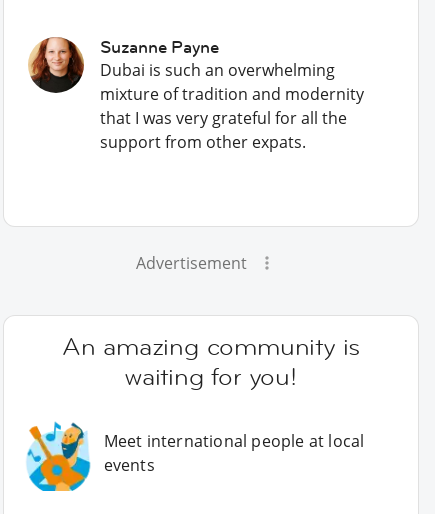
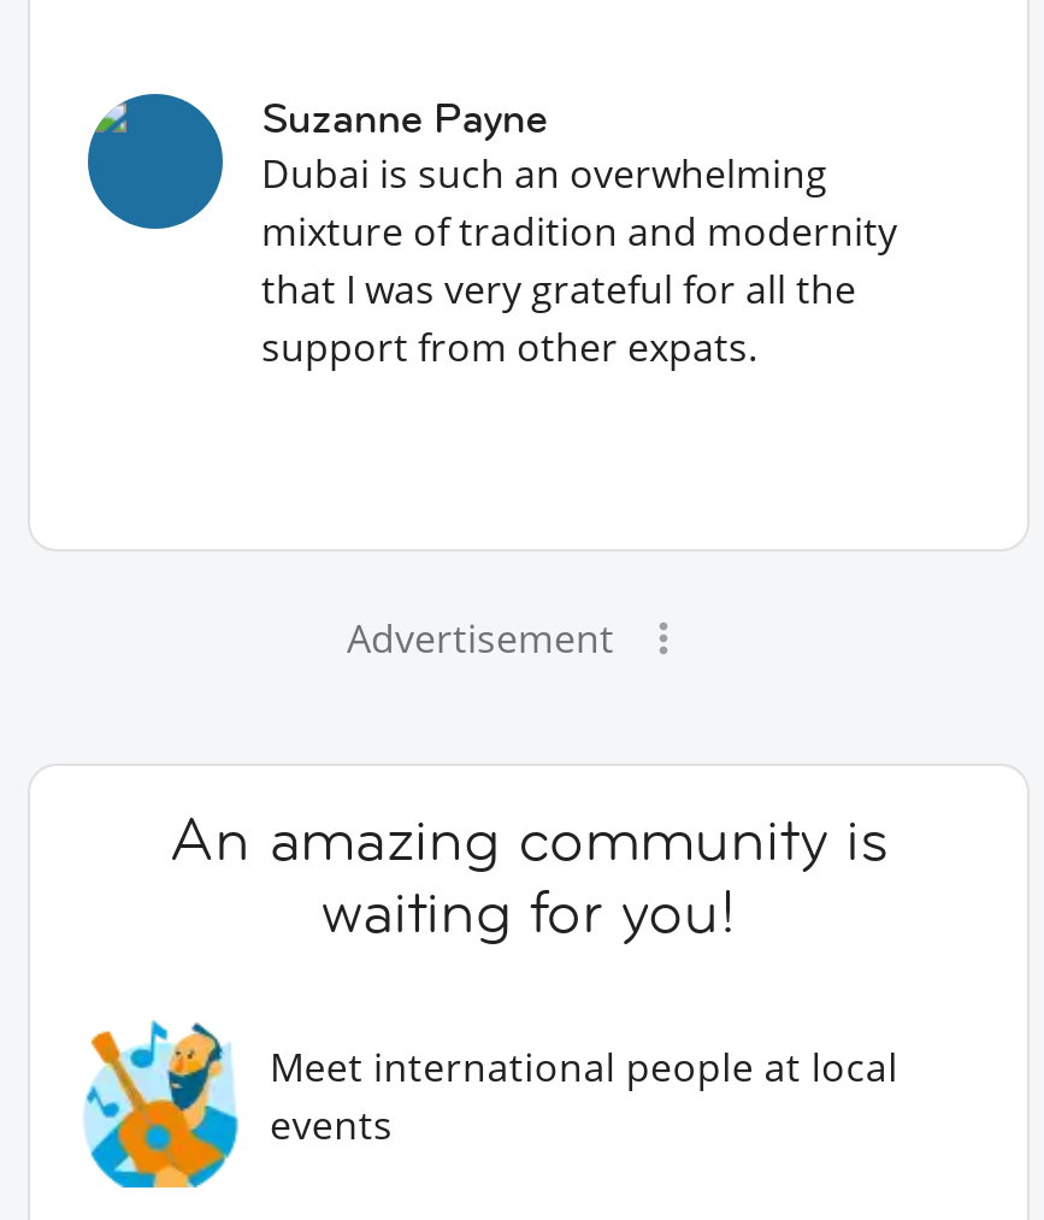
- [image]
+ [image]
